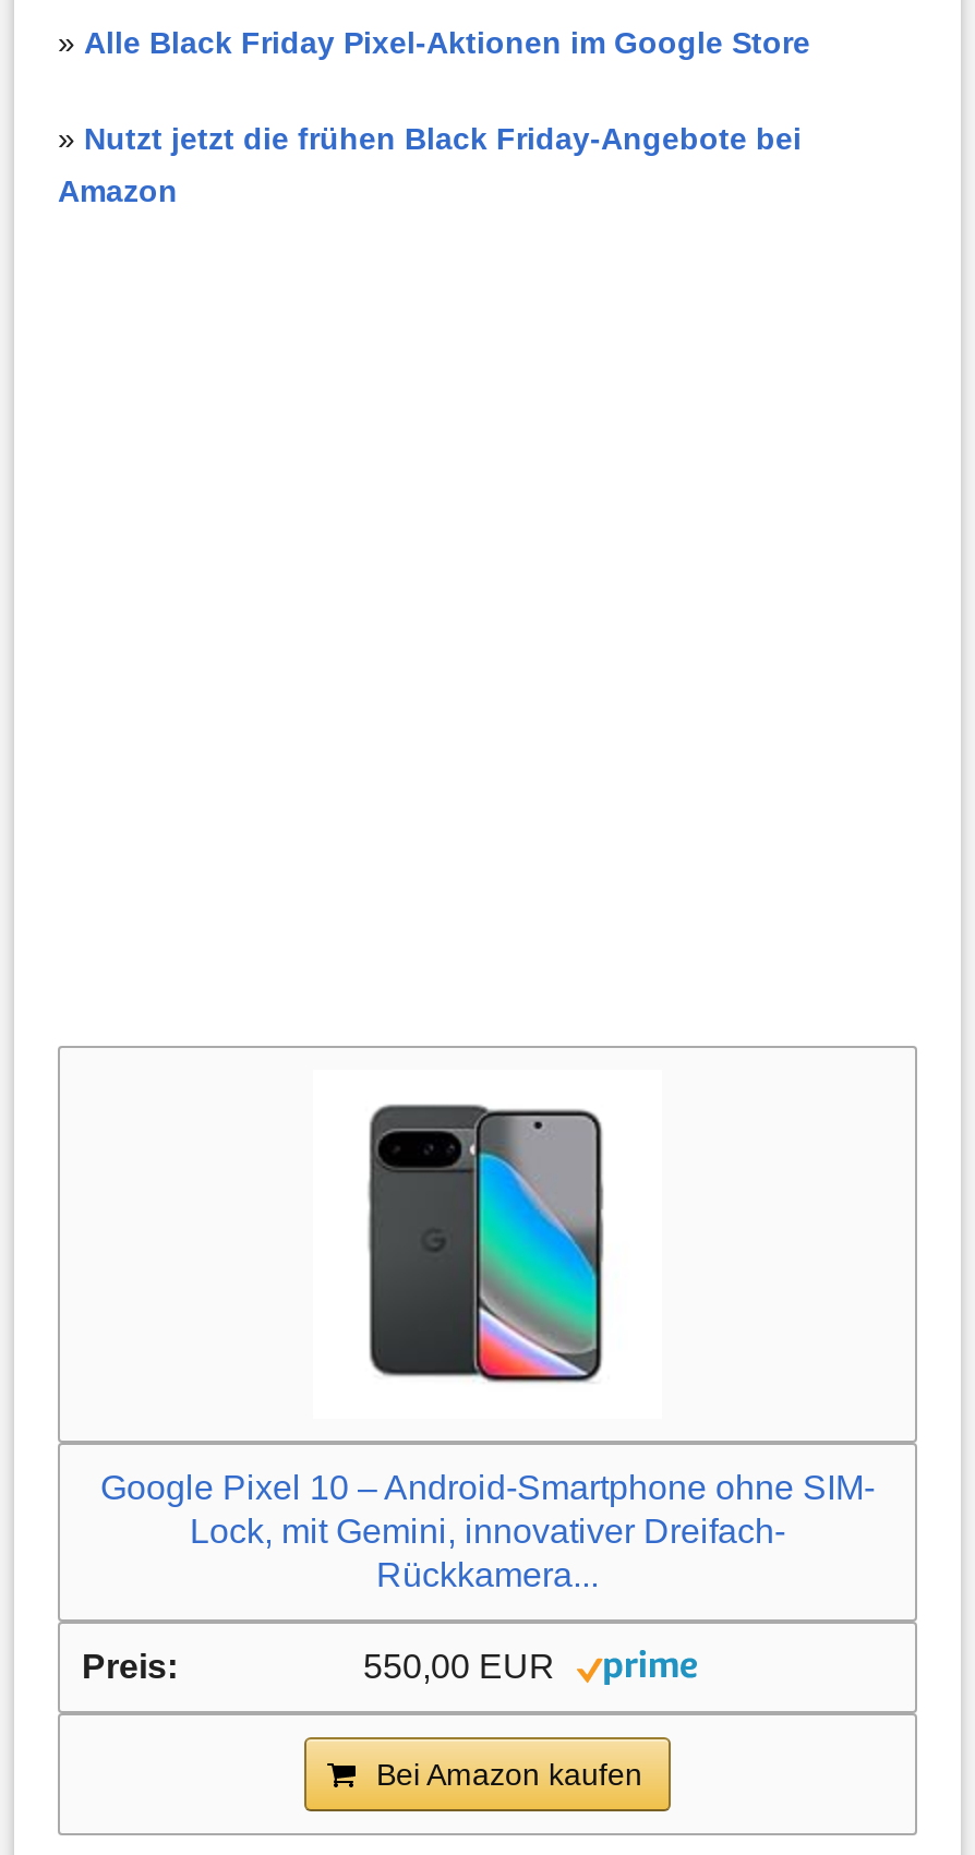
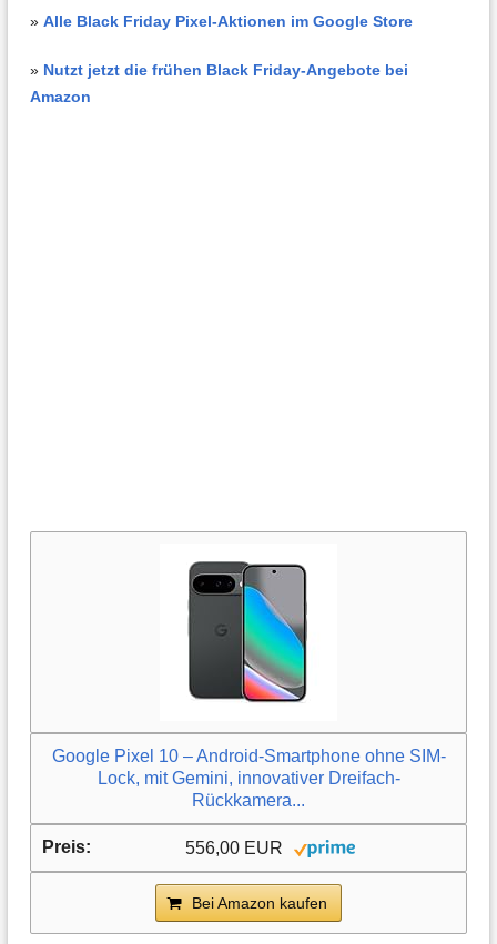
- 550,00 EUR
+ 556,00 EUR
